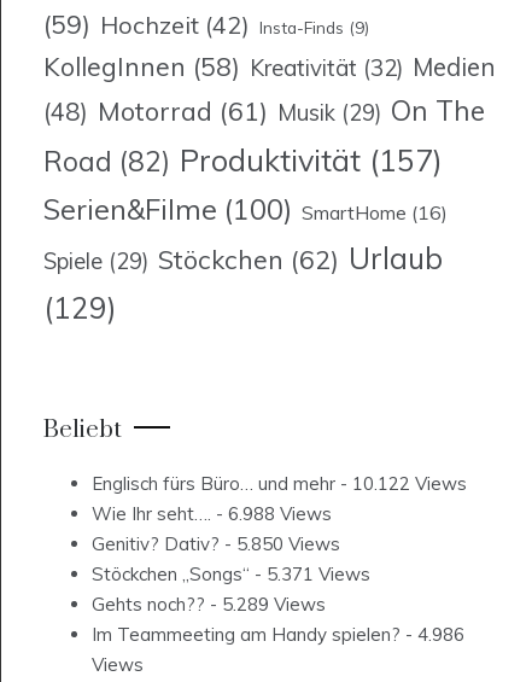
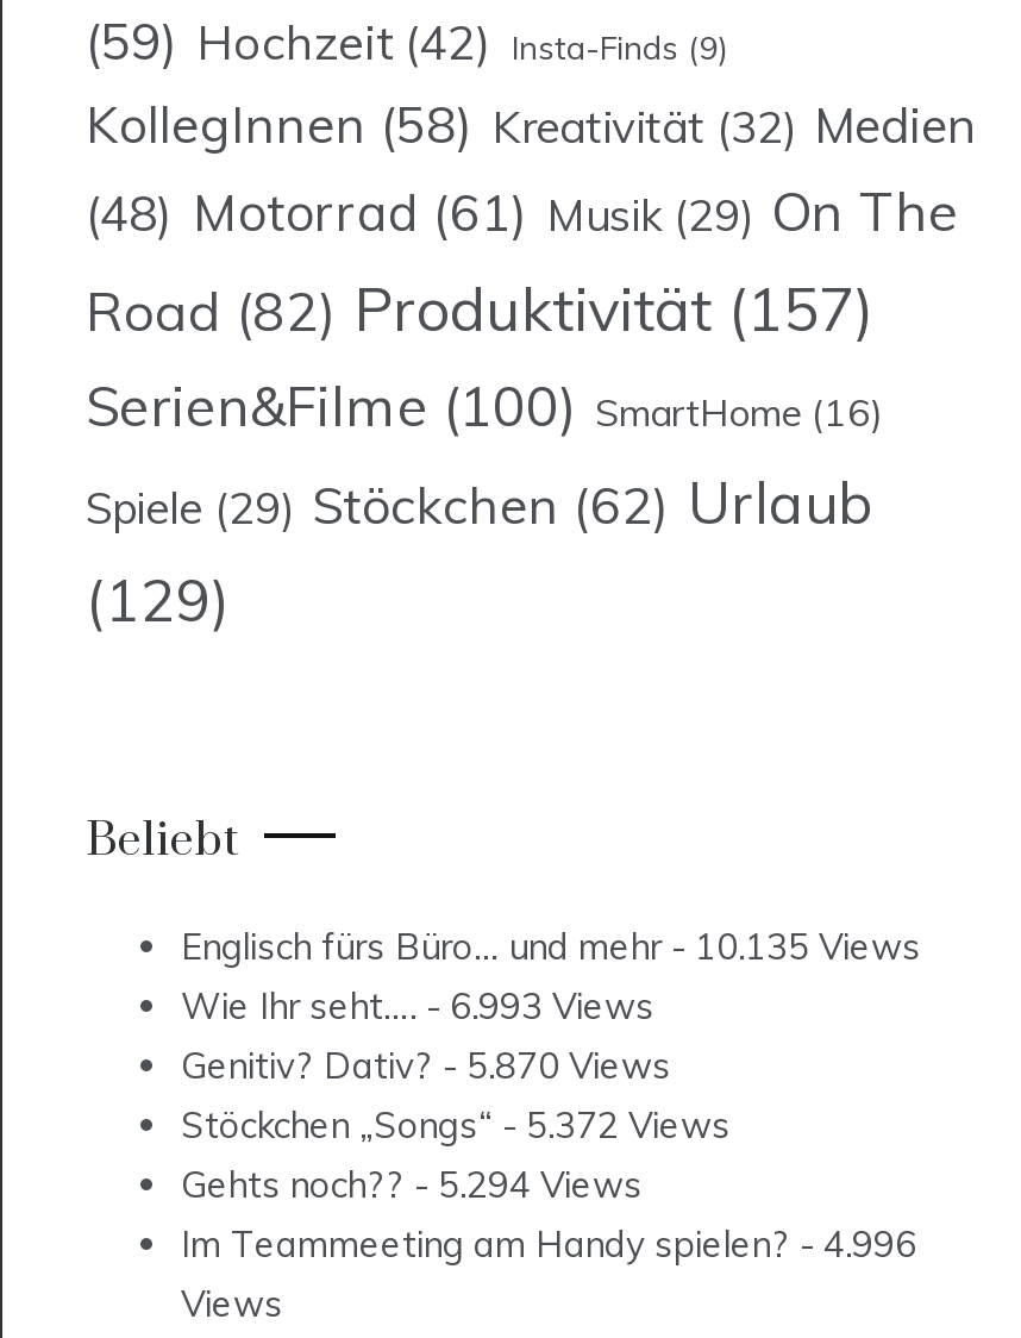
- Englisch fürs Büro… und mehr - 10.122 Views
+ Englisch fürs Büro… und mehr - 10.135 Views

- Wie Ihr seht…. - 6.988 Views
+ Wie Ihr seht…. - 6.993 Views

- Genitiv? Dativ? - 5.850 Views
+ Genitiv? Dativ? - 5.870 Views

- Stöckchen „Songs“- 5.371 Views
+ Stöckchen „Songs“- 5.372 Views

- Gehts noch?? - 5.289 Views
+ Gehts noch?? - 5.294 Views

- Im Teammeeting am Handy spielen? - 4.986
+ Im Teammeeting am Handy spielen? - 4.996
